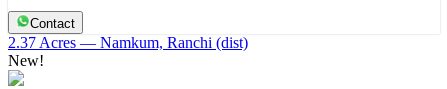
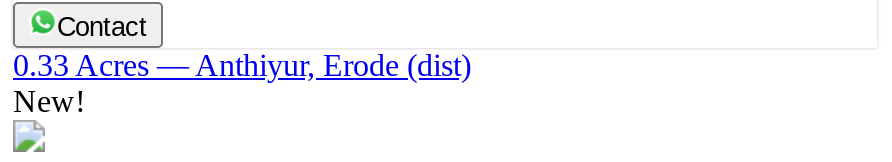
- 2.37 Acres— Namkum, Ranchi (dist)
+ 0.33 Acres— Anthiyur, Erode (dist)
